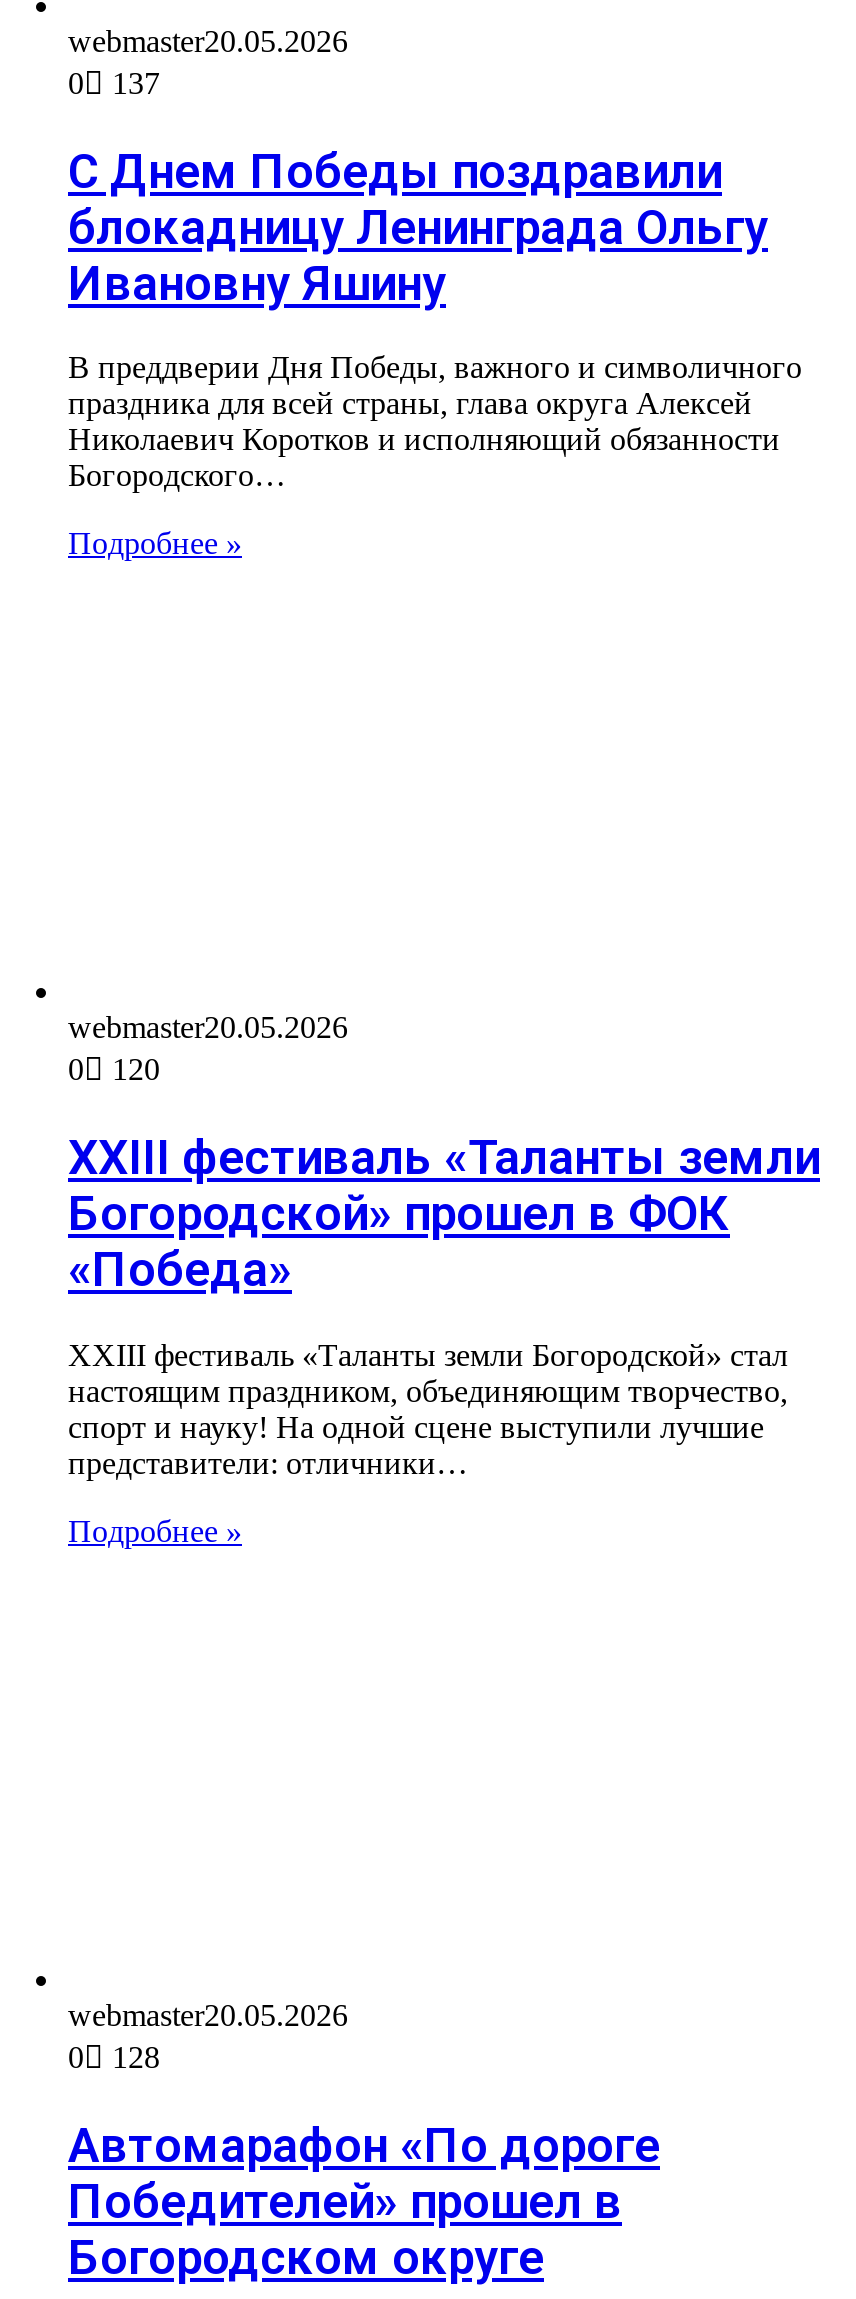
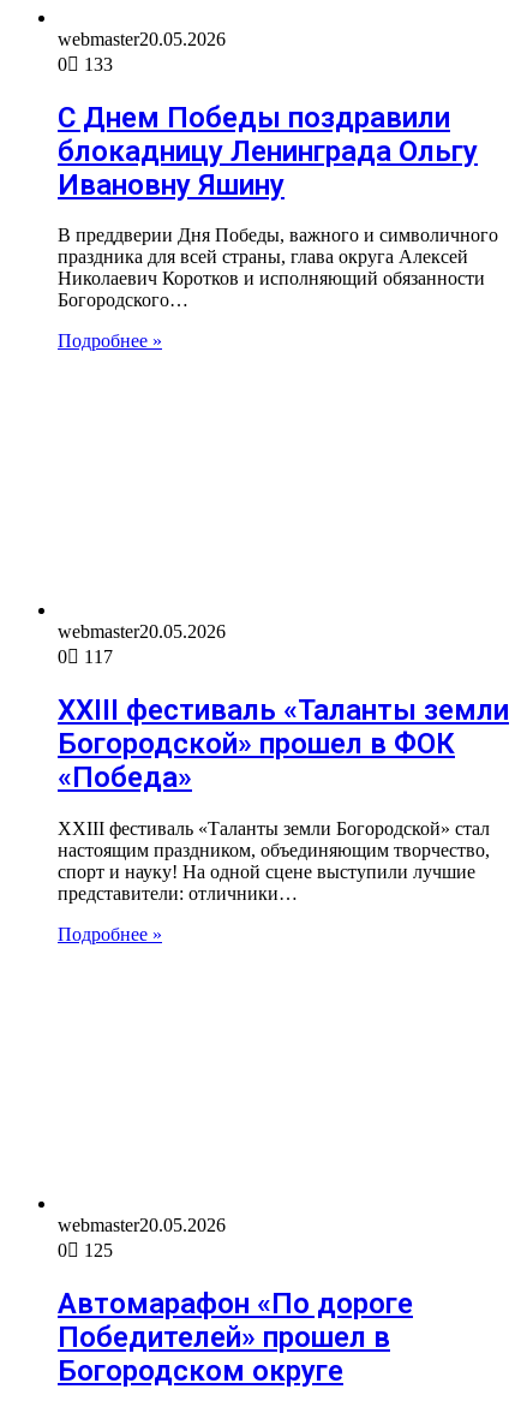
- 0 137
+ 0 133

- 0 120
+ 0 117

- 0 128
+ 0 125
